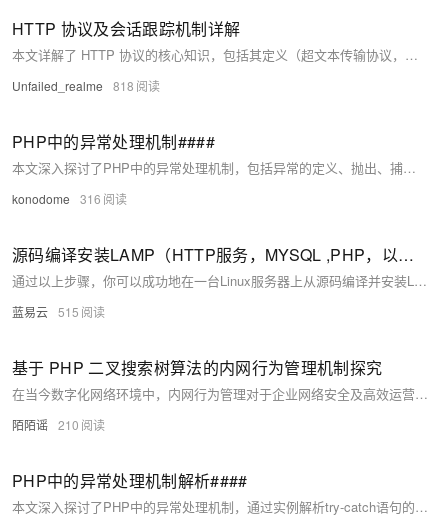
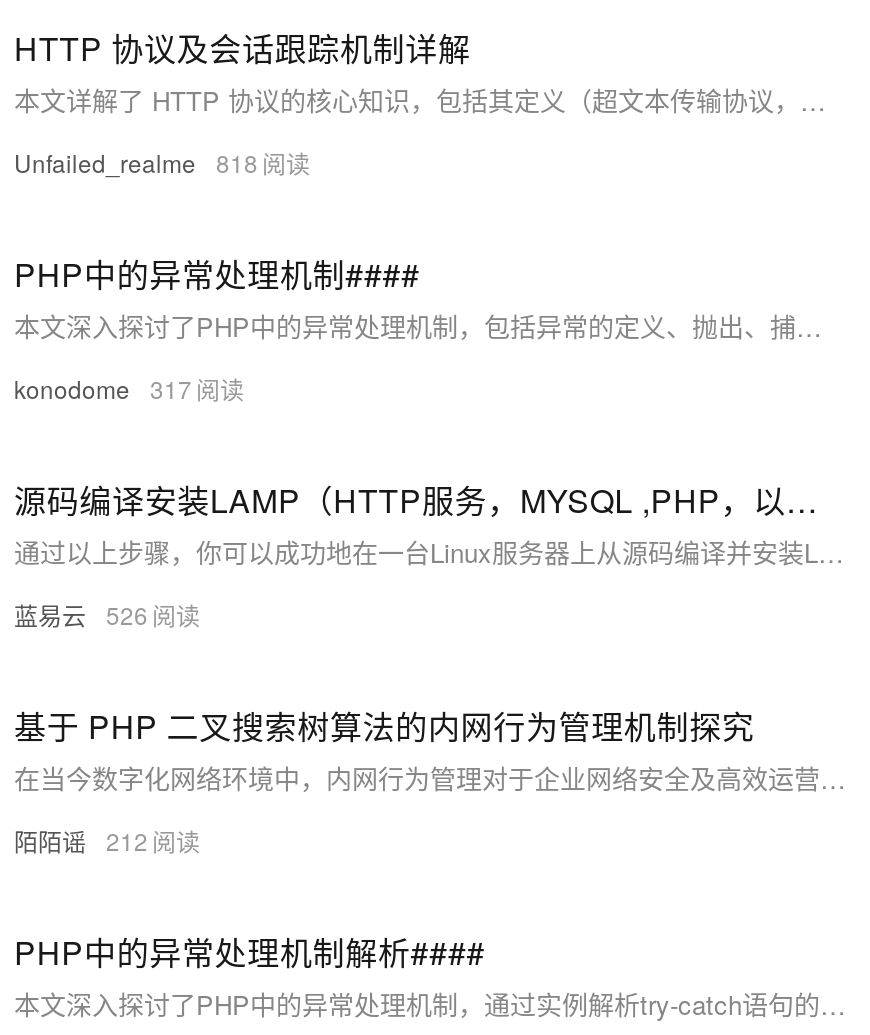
- konodome 316
+ konodome 317

- 蓝易云 515
+ 蓝易云 526

- 陌陌谣 210
+ 陌陌谣 212
